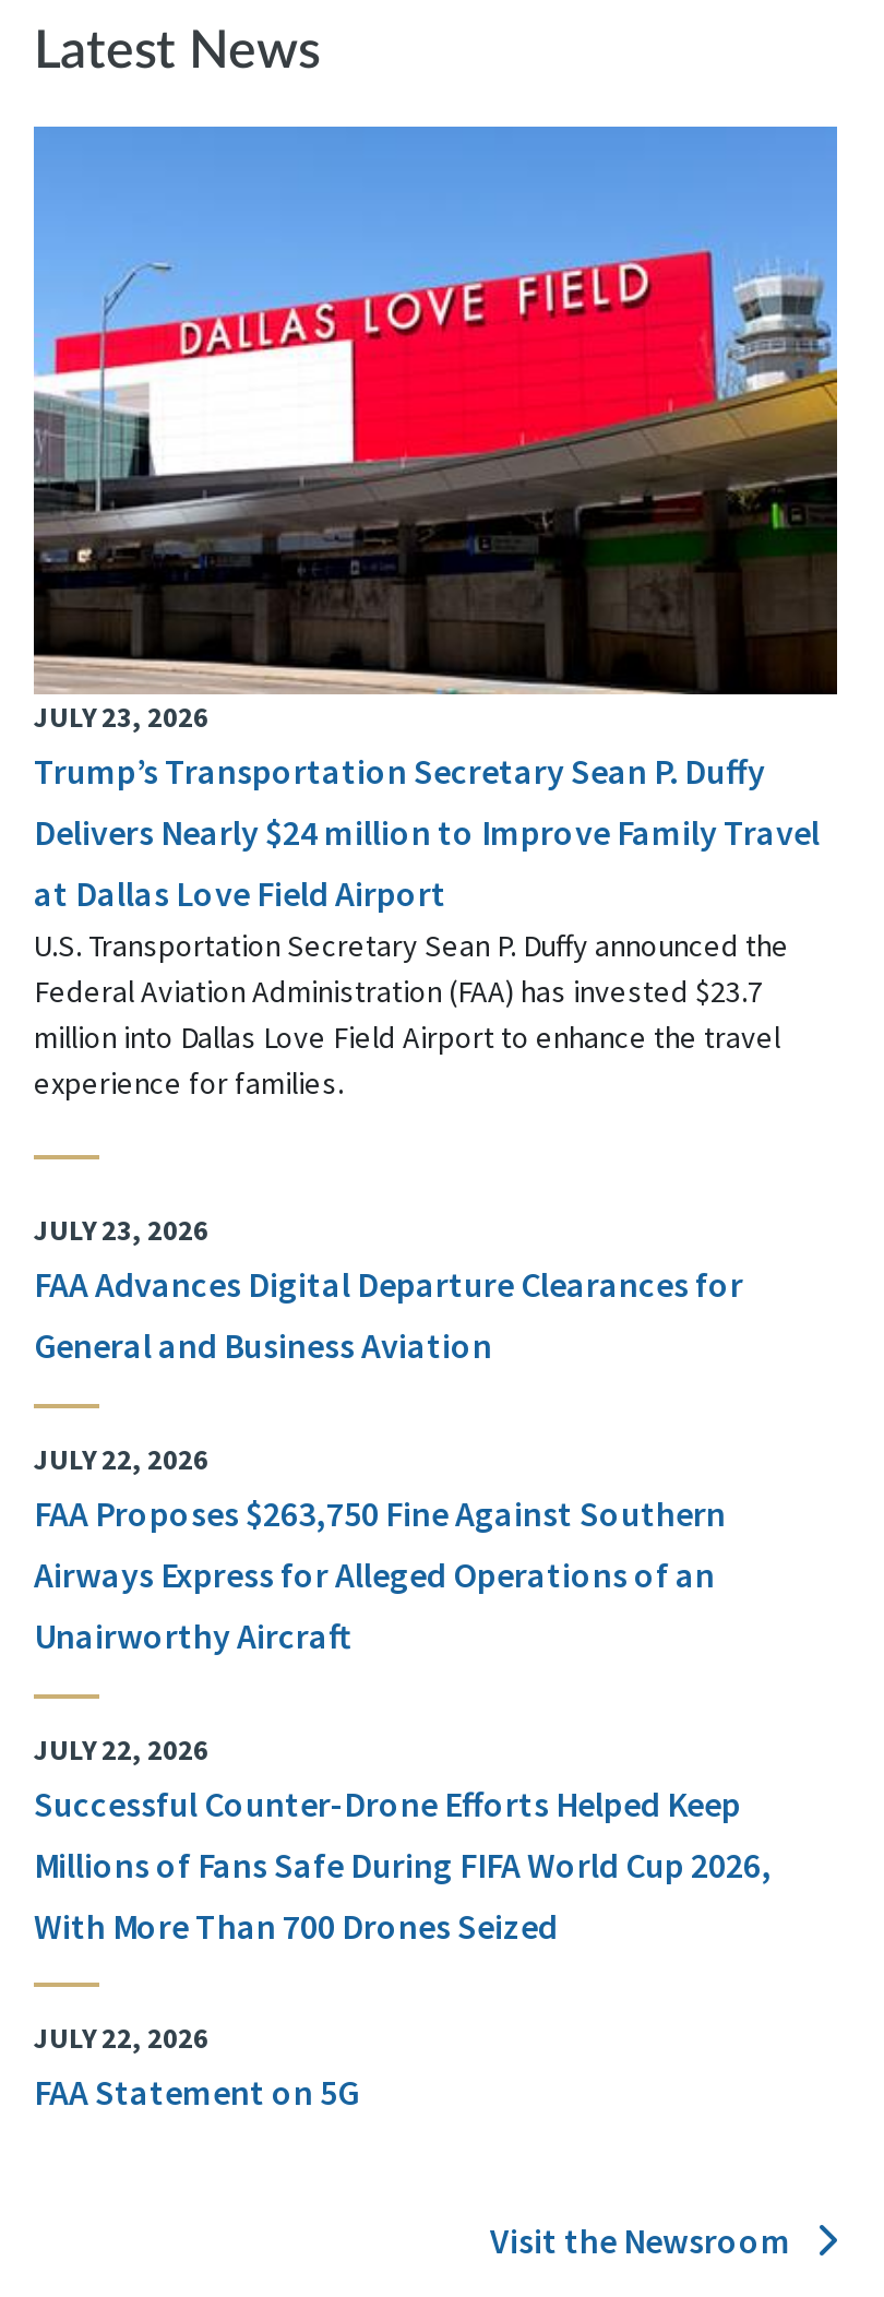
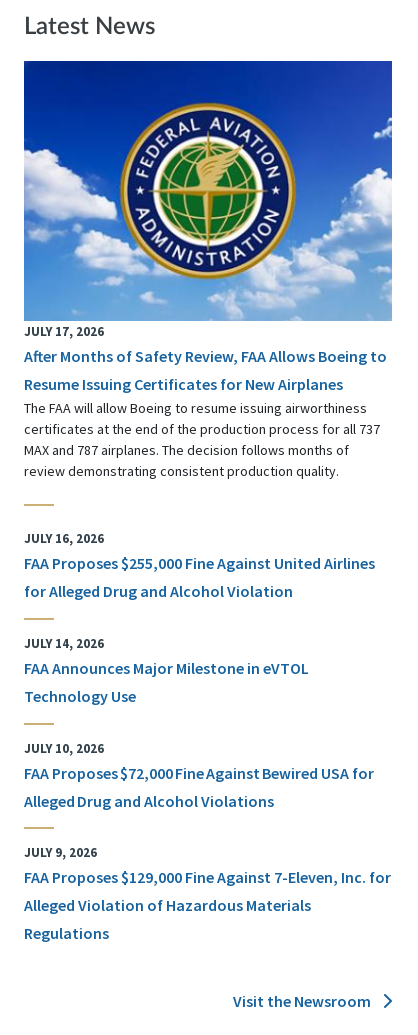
- [image]
- JULY 23, 2026
- Trump’s Transportation Secretary Sean P. Duffy
- Delivers Nearly $24 million to Improve Family Travel
- at Dallas Love Field Airport
- U.S. Transportation Secretary Sean P. Duffy announced the
- Federal Aviation Administration (FAA) has invested $23.7
- million into Dallas Love Field Airport to enhance the travel
- experience for families.
+ [image]
+ JULY 17, 2026
+ After Months of Safety Review, FAA Allows Boeing to
+ Resume Issuing Certificates for New Airplanes
+ The FAA will allow Boeing to resume issuing airworthiness
+ certificates at the end of the production process for all 737
+ MAX and 787 airplanes. The decision follows months of
+ review demonstrating consistent production quality.

- JULY 23, 2026
- FAA Advances Digital Departure Clearances for
- General and Business Aviation
+ JULY 16, 2026
+ FAA Proposes $255,000 Fine Against United Airlines
+ for Alleged Drug and Alcohol Violation

- JULY 22, 2026
- FAA Proposes $263,750 Fine Against Southern
- Airways Express for Alleged Operations of an
- Unairworthy Aircraft
+ JULY 14, 2026
+ FAA Announces Major Milestone in eVTOL
+ Technology Use

- JULY 22, 2026
- Successful Counter-Drone Efforts Helped Keep
- Millions of Fans Safe During FIFA World Cup 2026,
- With More Than 700 Drones Seized
+ JULY 10, 2026
+ FAA Proposes $72,000 Fine Against Bewired USA for
+ Alleged Drug and Alcohol Violations

- JULY 22, 2026
- FAA Statement on 5G
+ JULY 9, 2026
+ FAA Proposes $129,000 Fine Against 7-Eleven, Inc. for
+ Alleged Violation of Hazardous Materials
+ Regulations
